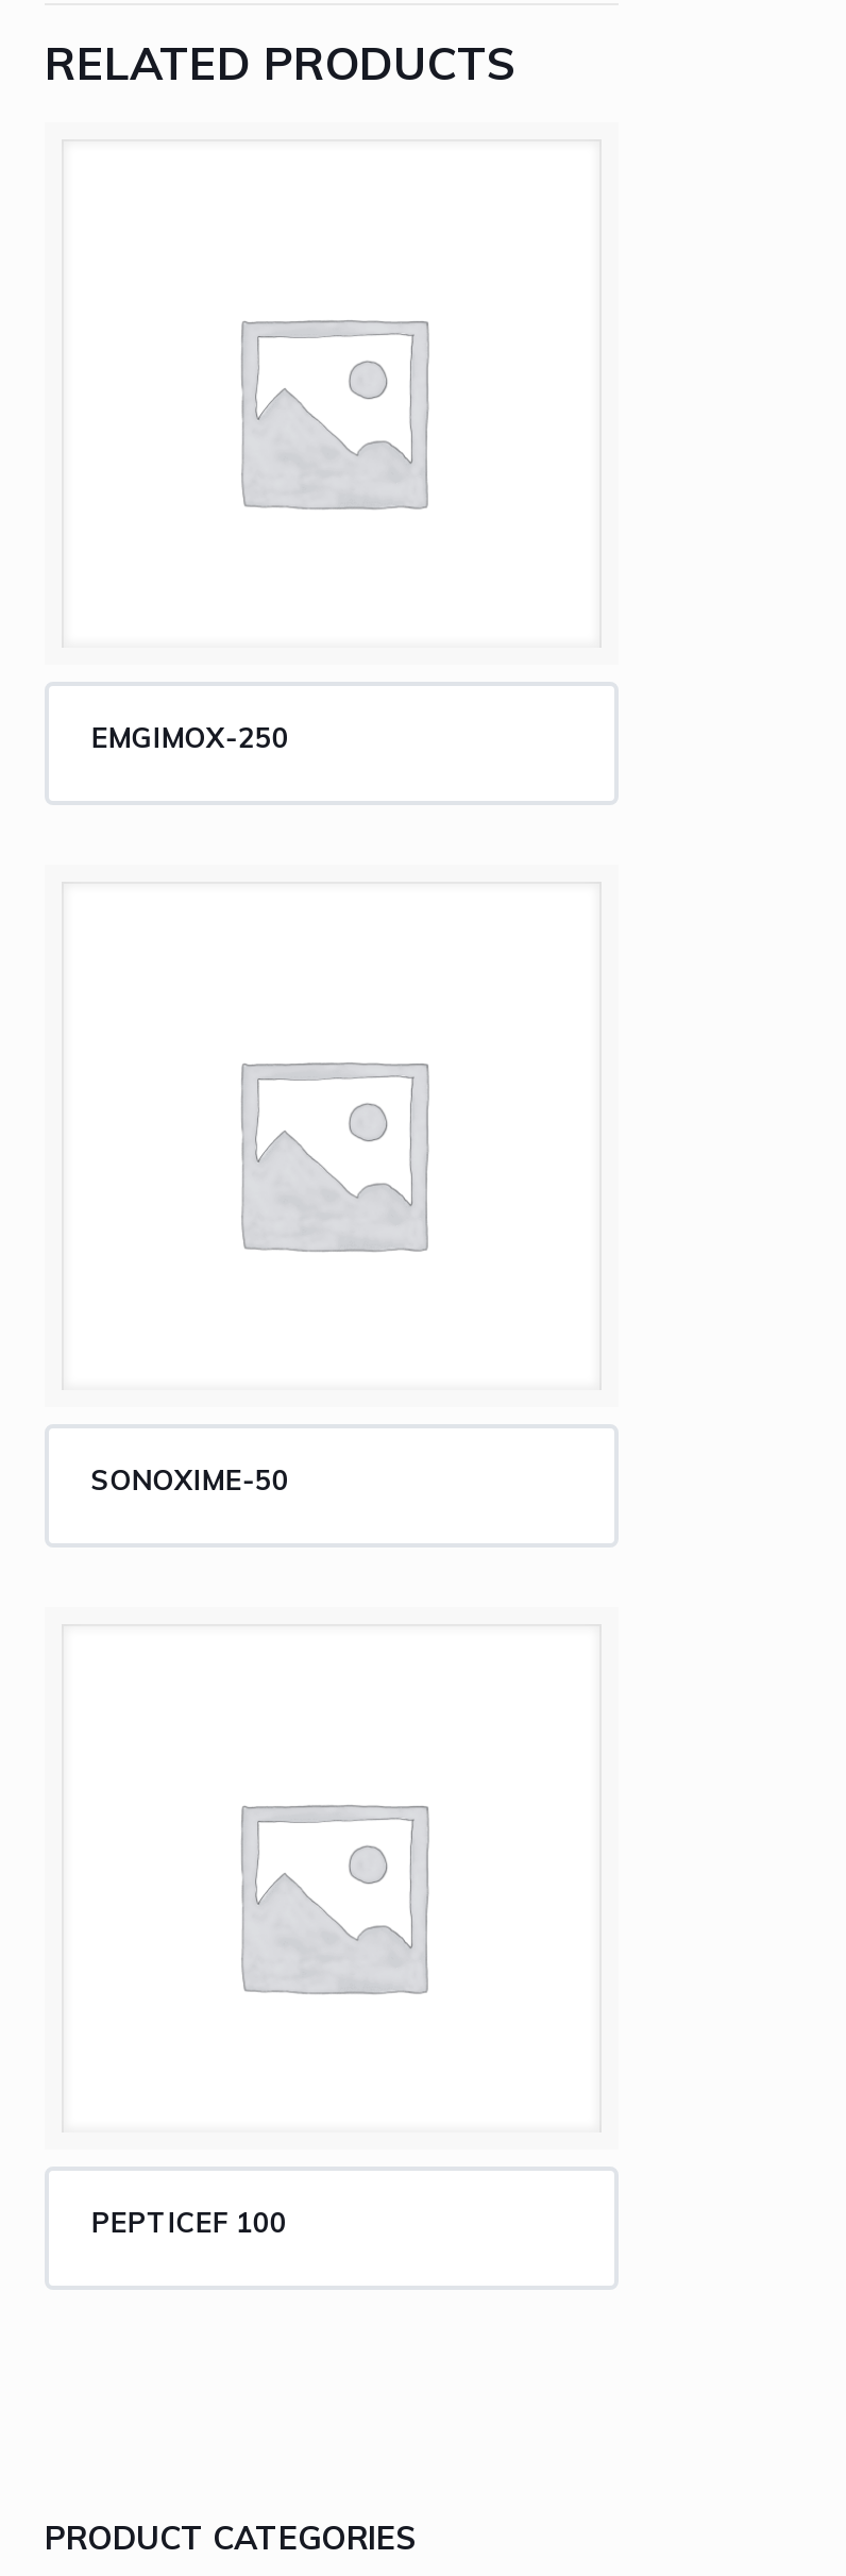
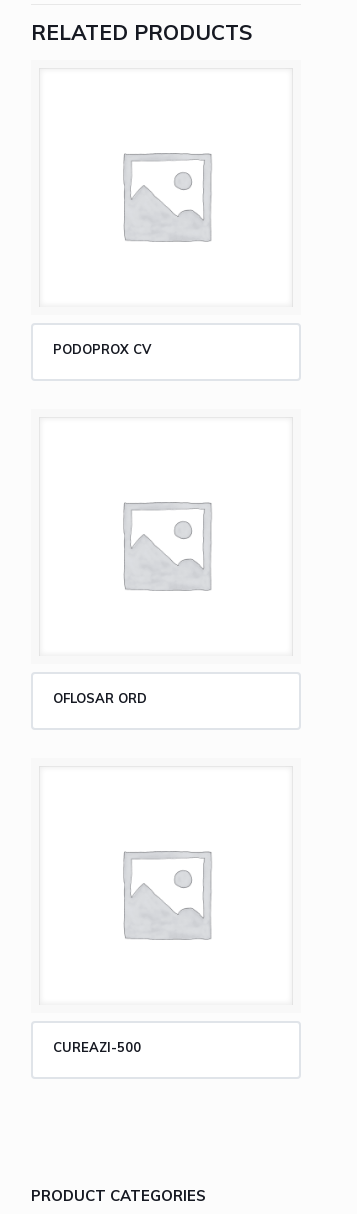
- EMGIMOX-250
+ PODOPROX CV

- SONOXIME-50
+ OFLOSAR ORD

- PEPTICEF 100
+ CUREAZI-500
